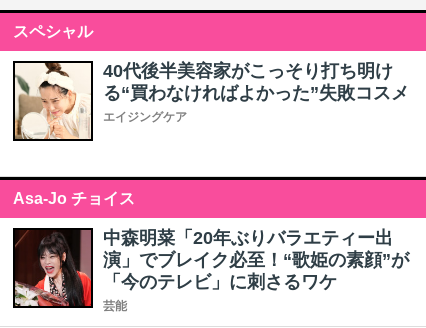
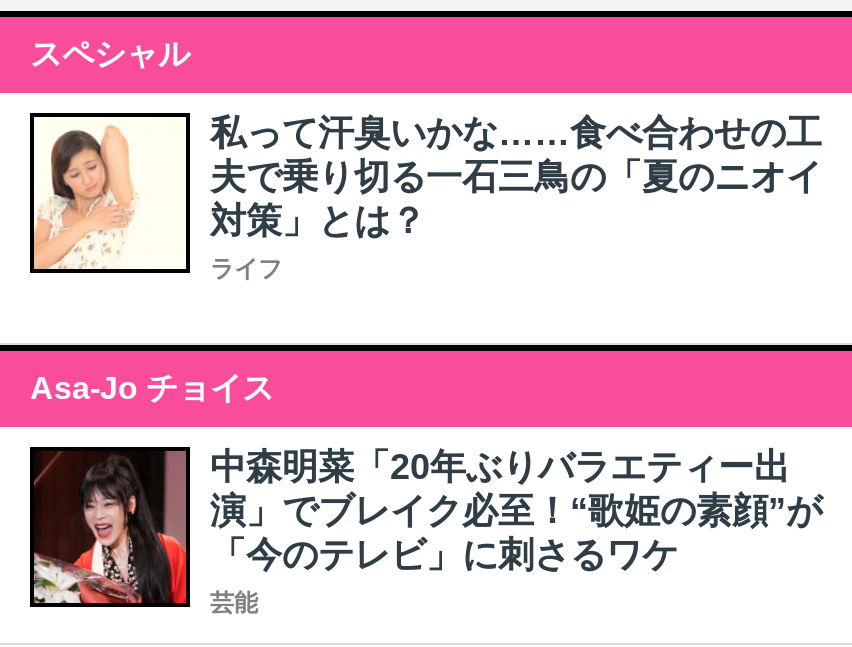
- [image]
- 40代後半美容家がこっそり打ち明け
- る“買わなければよかった”失敗コスメ
- エイジングケア
+ [image]
+ 私って汗臭いかな……食べ合わせの工
+ 夫で乗り切る一石三鳥の「夏のニオイ
+ 対策」とは？
+ ライフ
